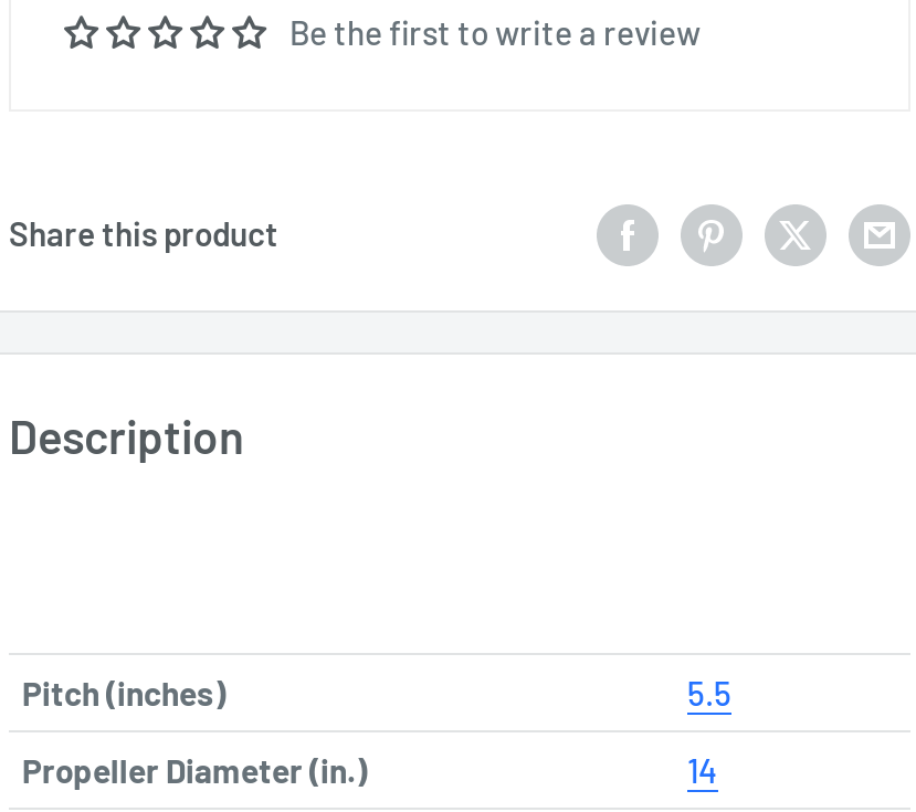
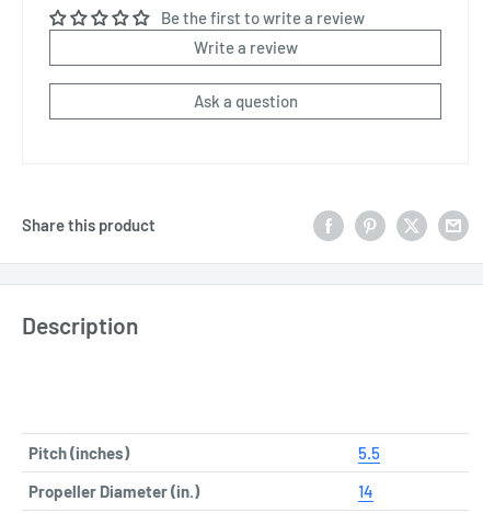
+ Write a review
+ Ask a question
